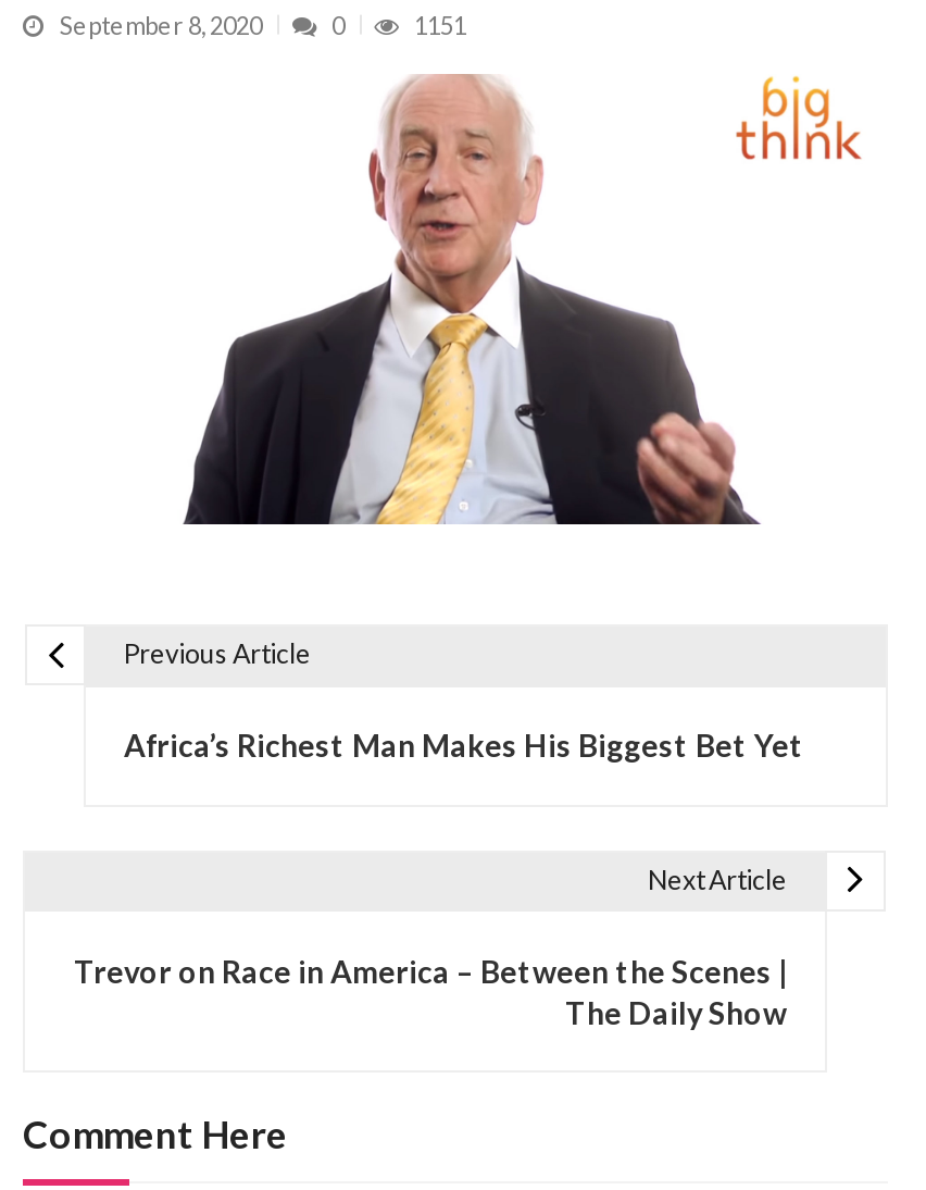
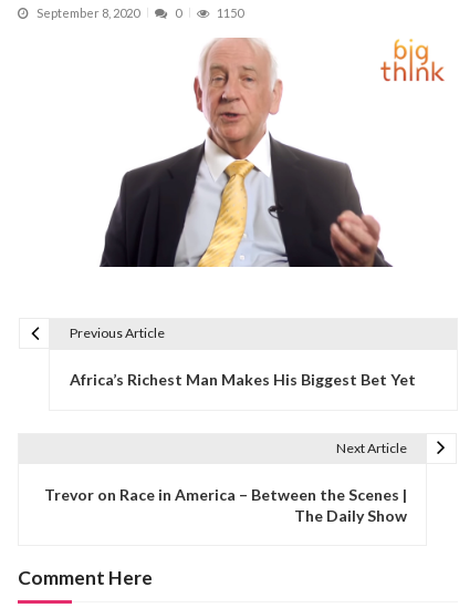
- 1151
+ 1150
